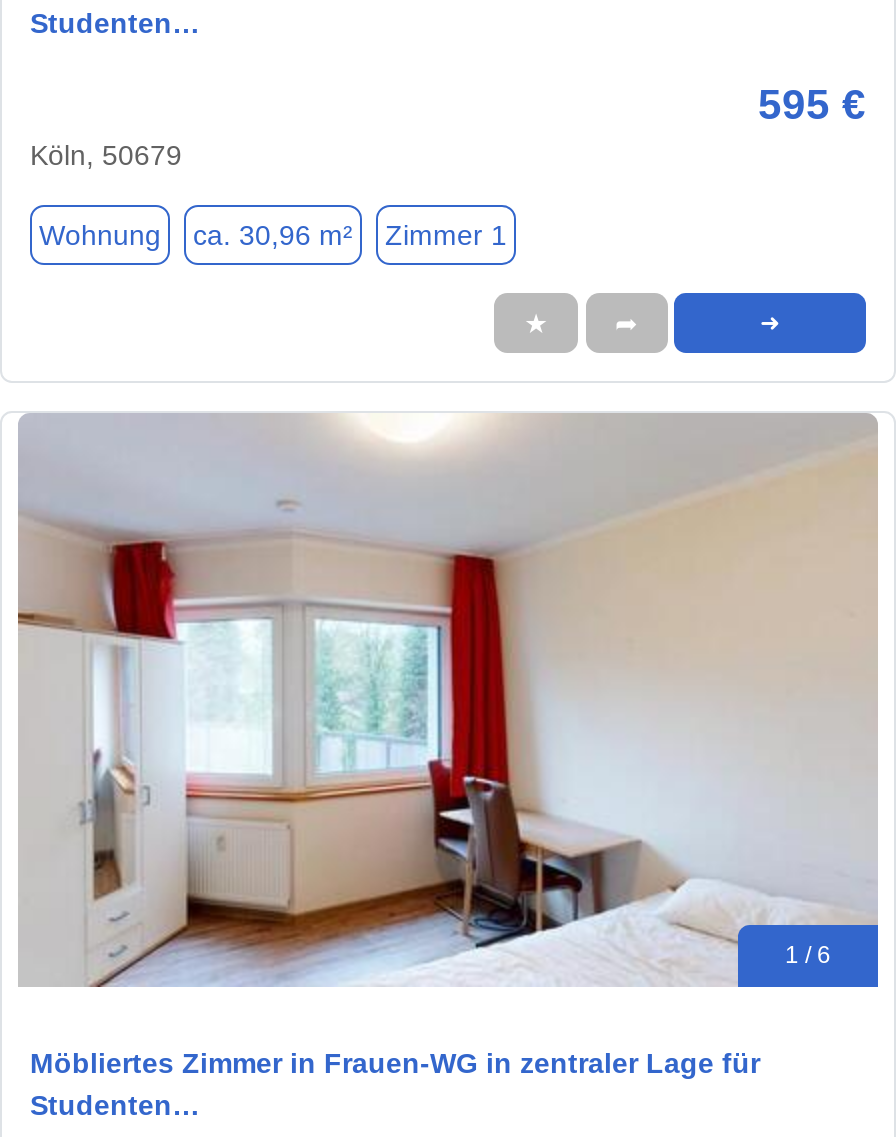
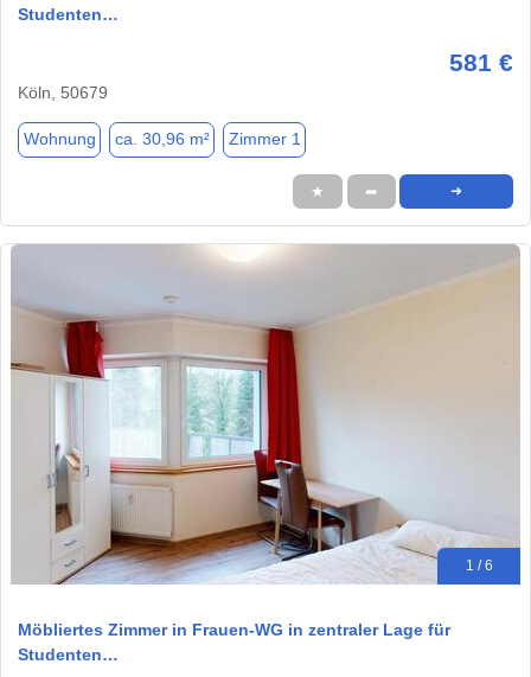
- 595 €
+ 581 €
